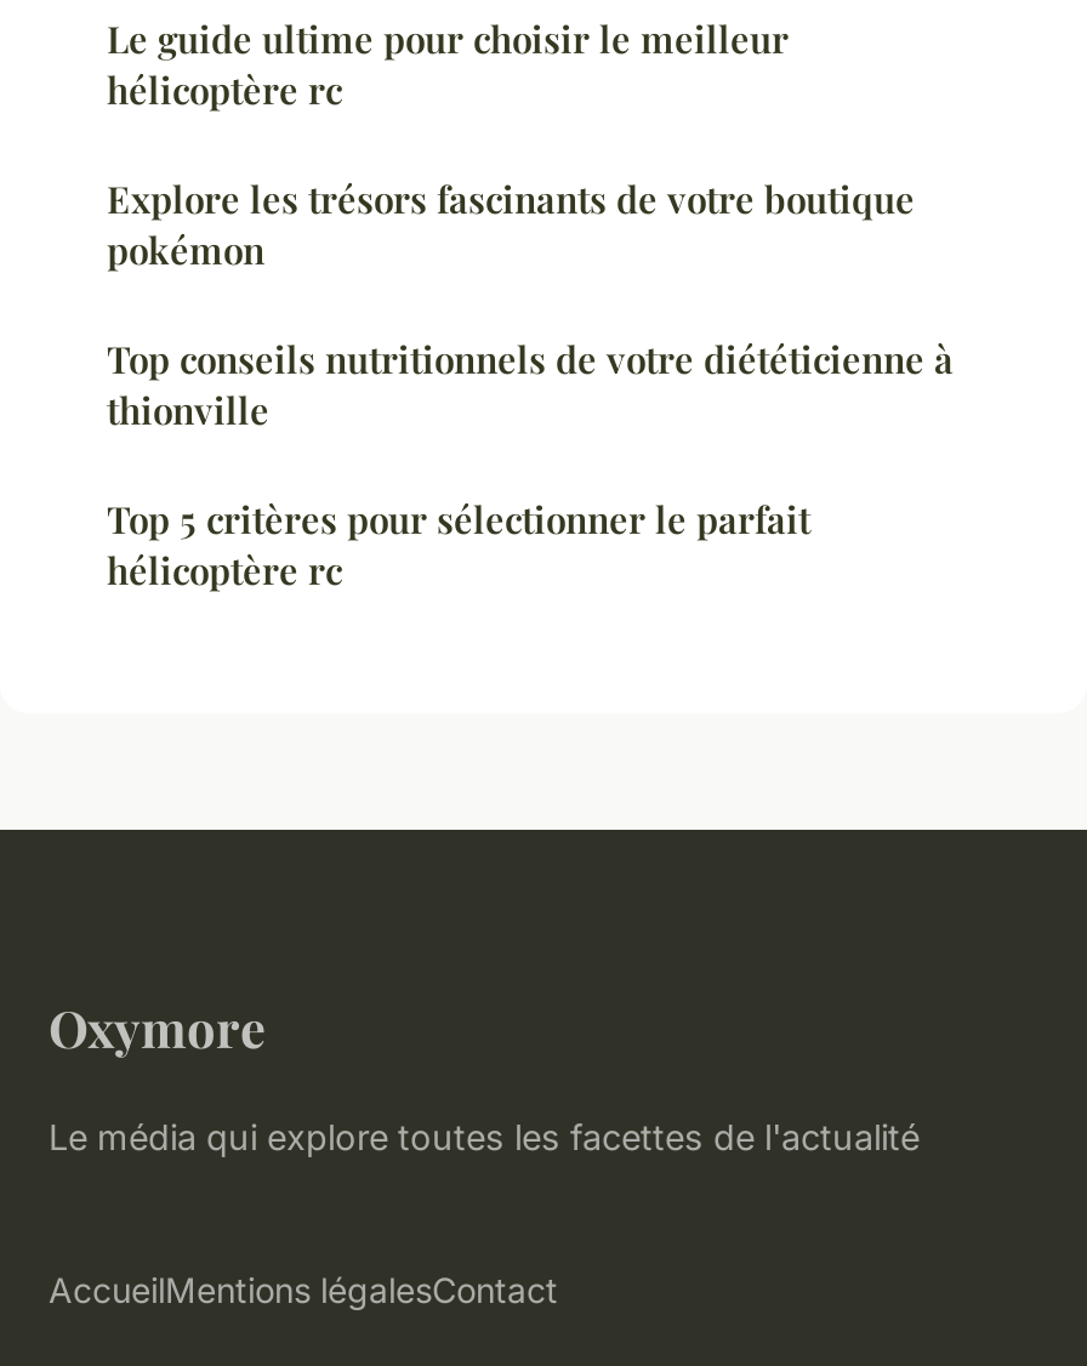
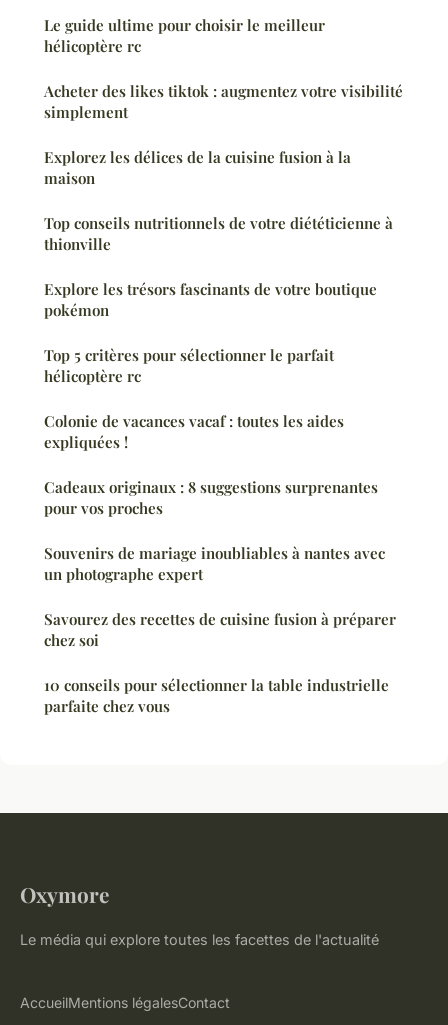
+ Acheter des likes tiktok : augmentez votre visibilité
+ simplement
+ Explorez les délices de la cuisine fusion à la
+ maison

moved down: Explore les trésors fascinants de votre boutique | pokémon

+ Colonie de vacances vacaf : toutes les aides
+ expliquées !
+ Cadeaux originaux : 8 suggestions surprenantes
+ pour vos proches
+ Souvenirs de mariage inoubliables à nantes avec
+ un photographe expert
+ Savourez des recettes de cuisine fusion à préparer
+ chez soi
+ 10 conseils pour sélectionner la table industrielle
+ parfaite chez vous
